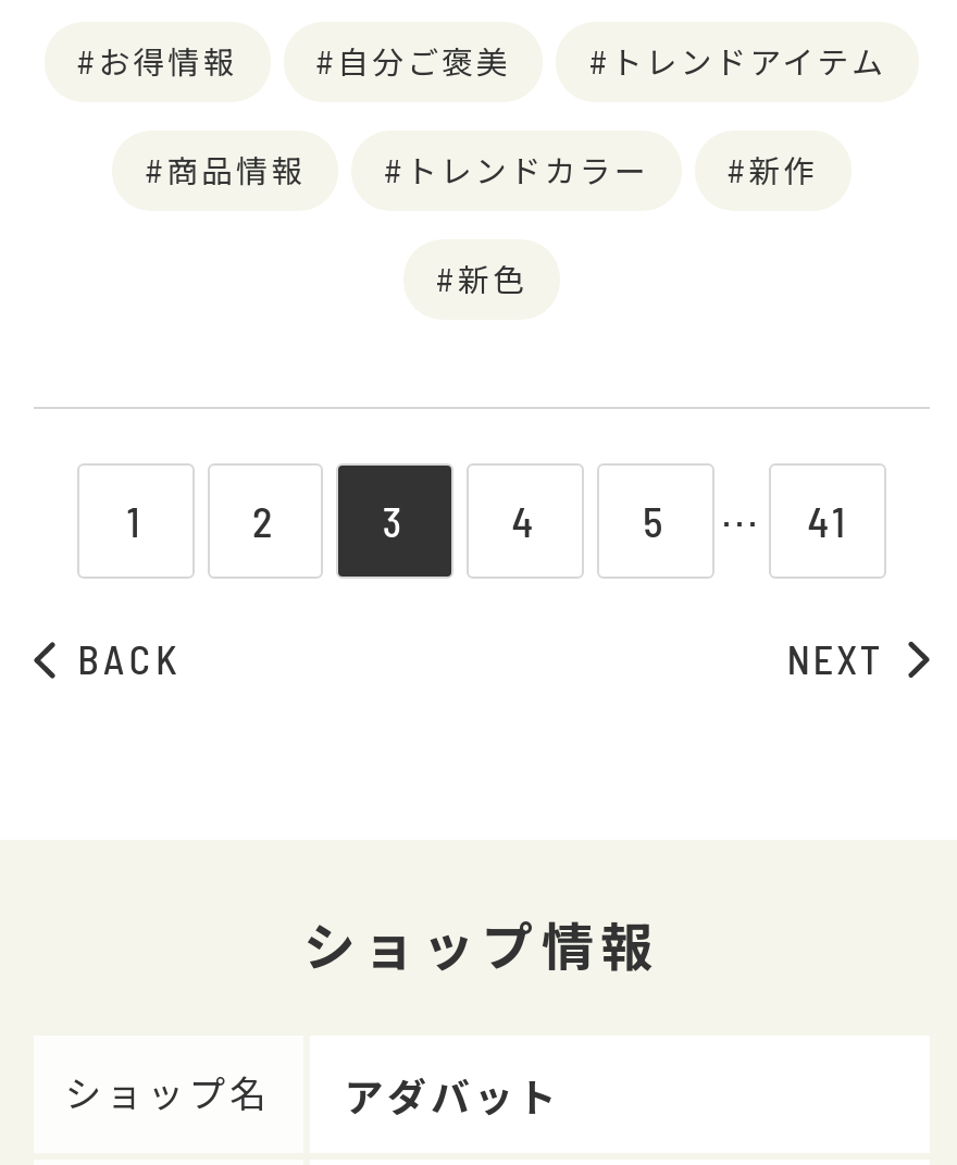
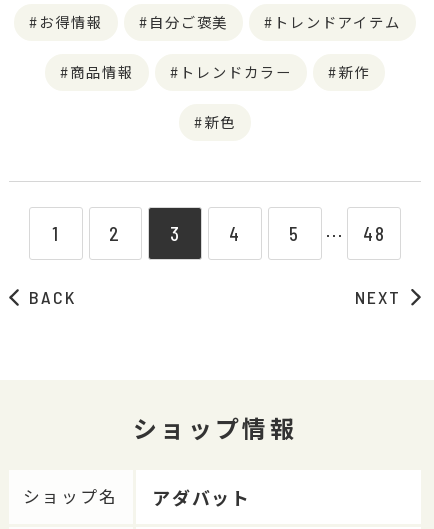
- 41
+ 48
